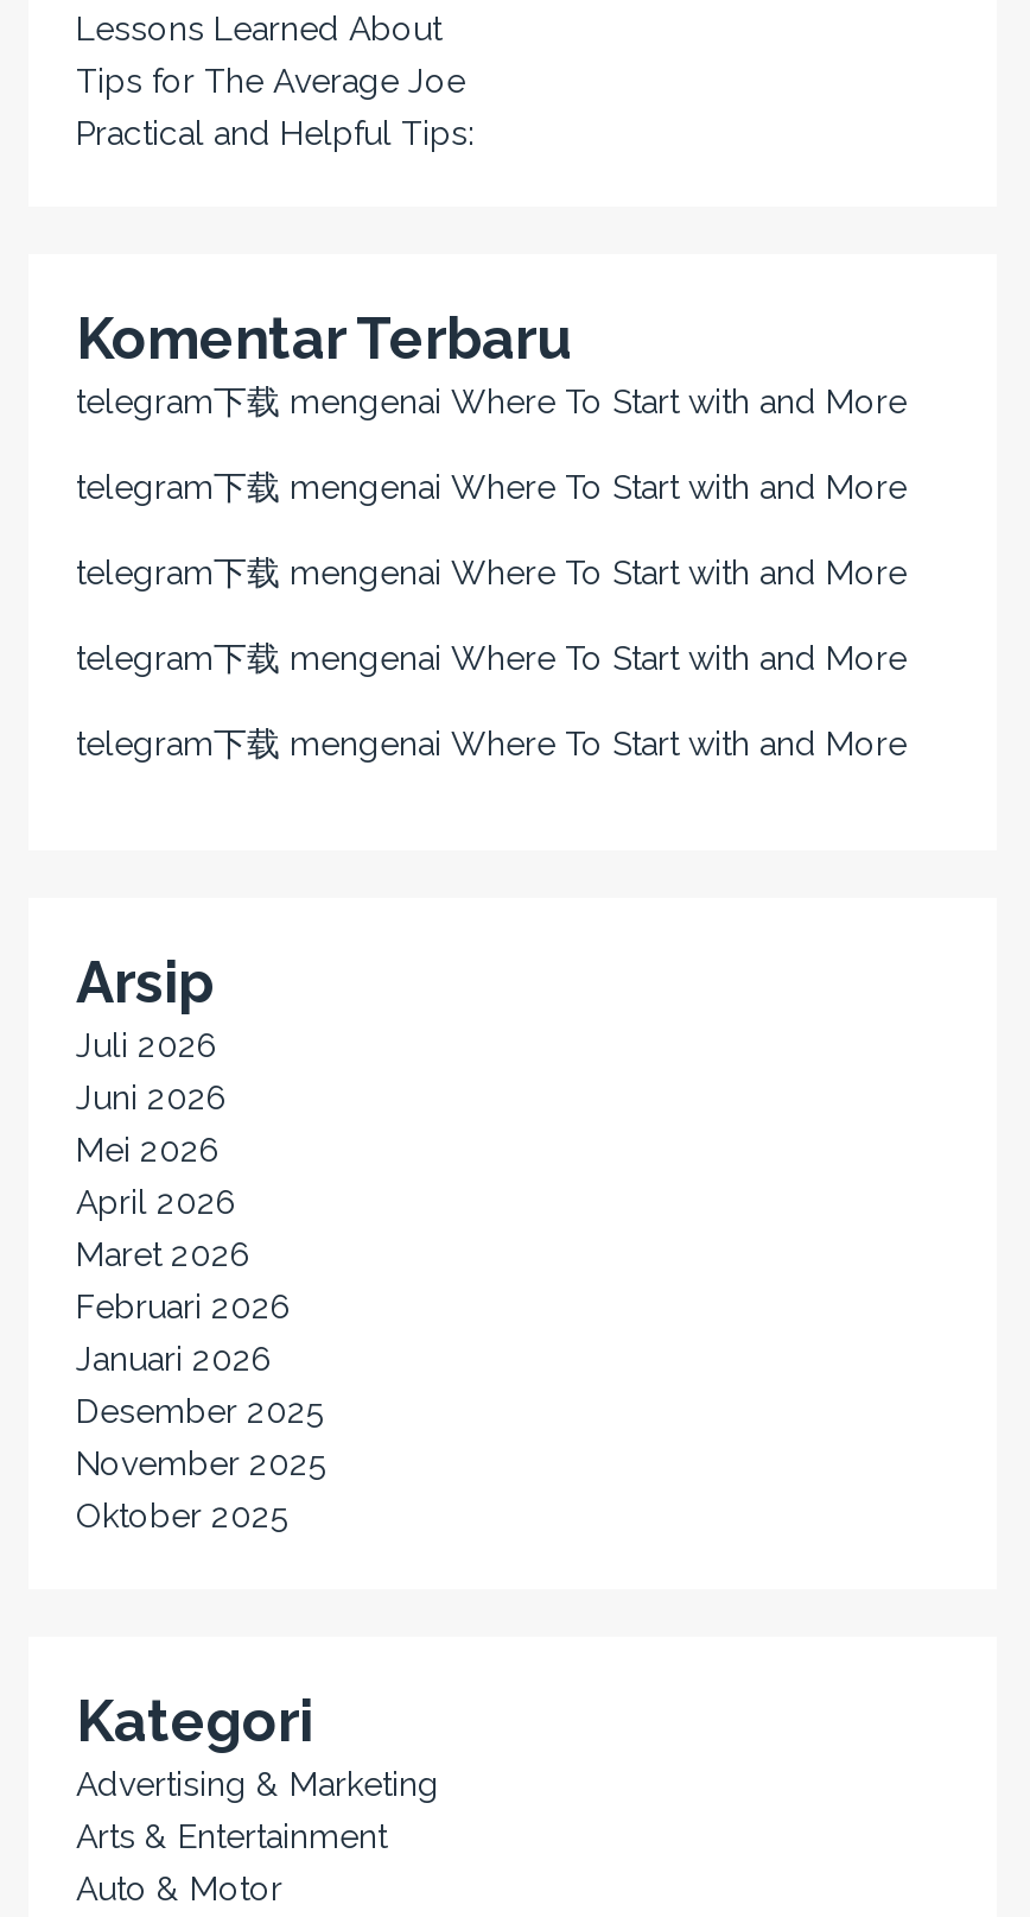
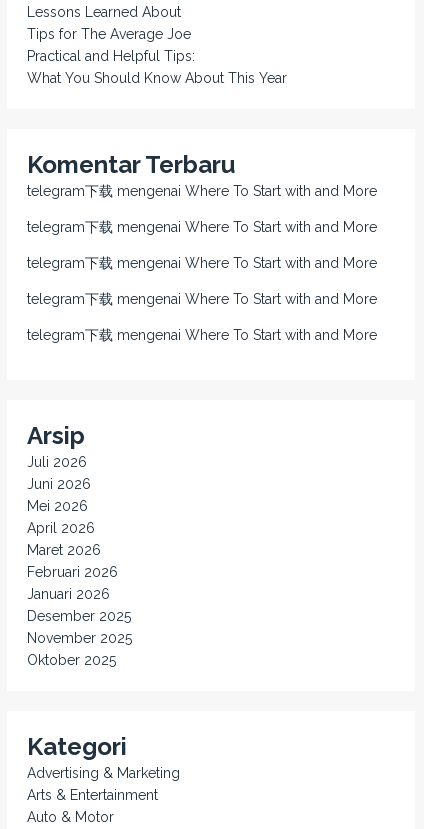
+ What You Should Know About This Year
